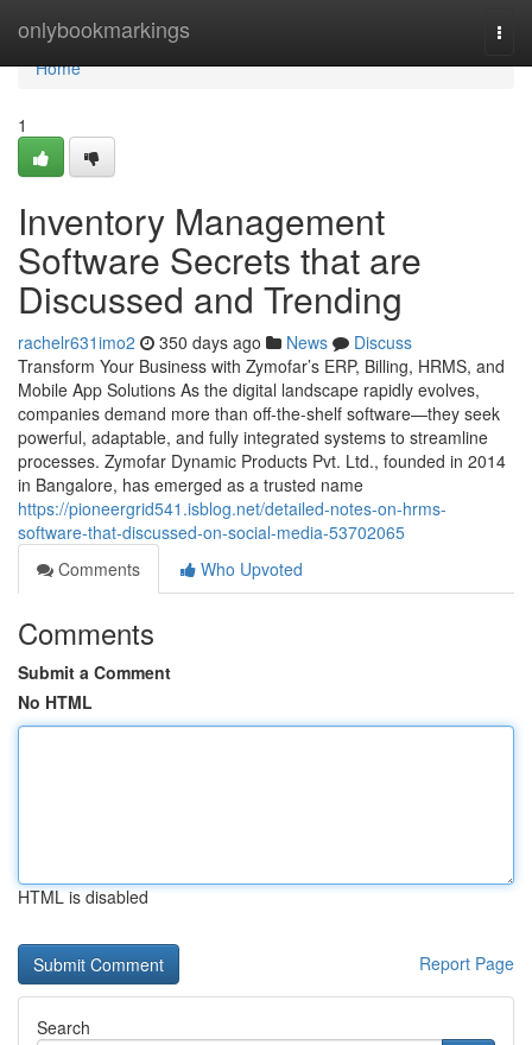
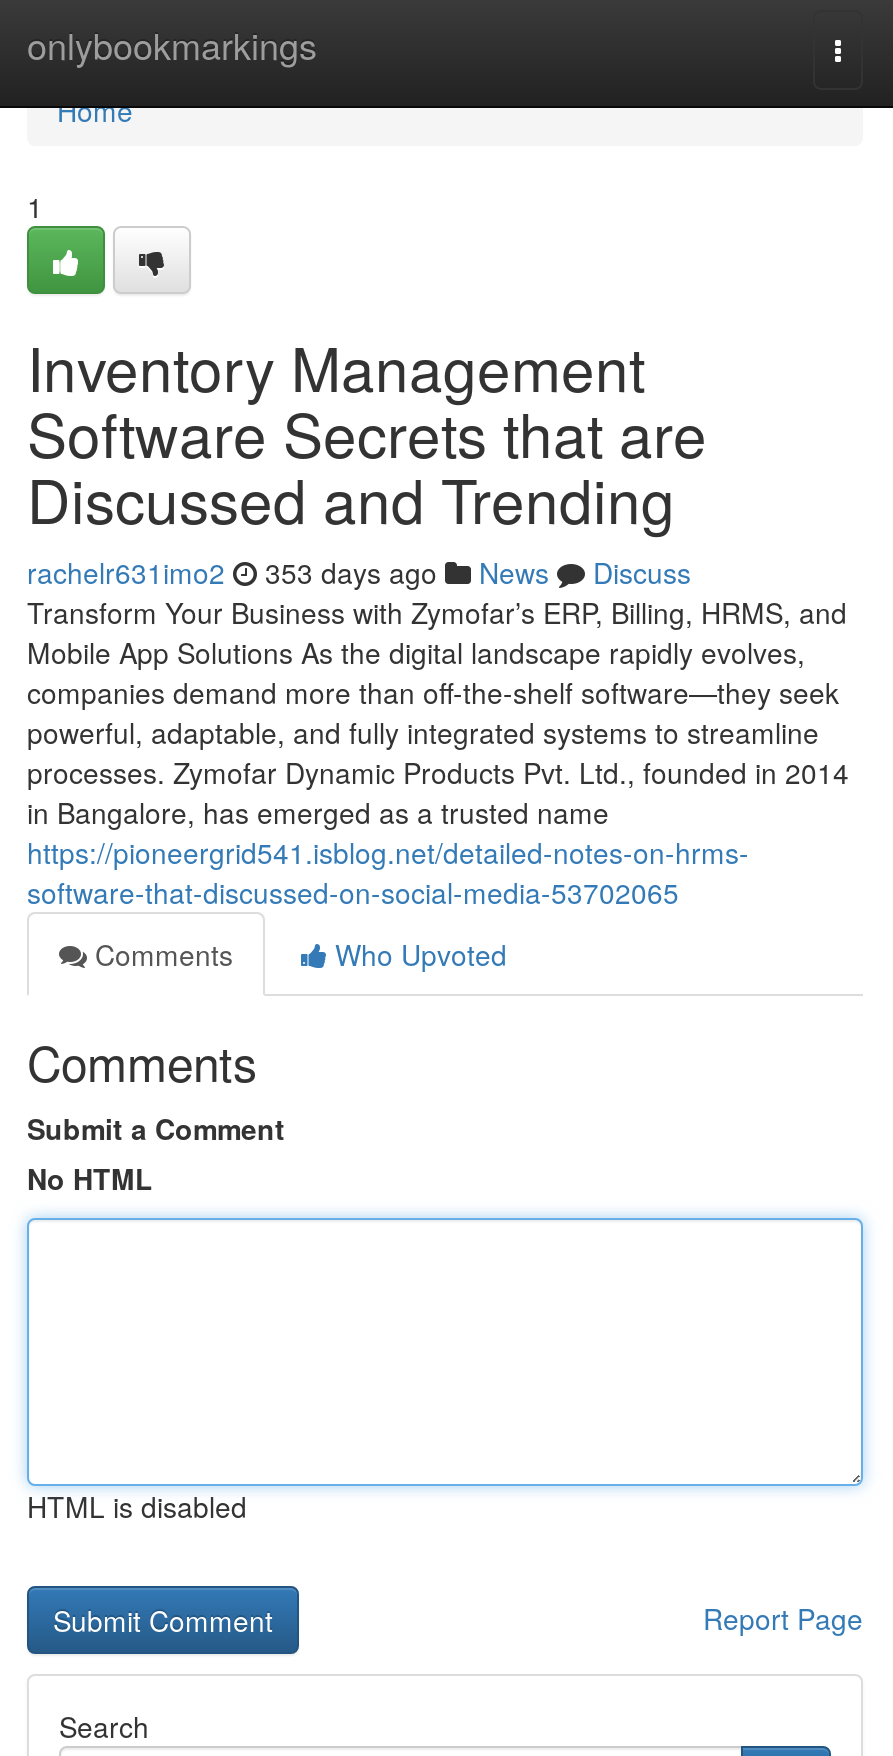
- rachelr631imo2 350 days ago News Discuss
+ rachelr631imo2 353 days ago News Discuss
